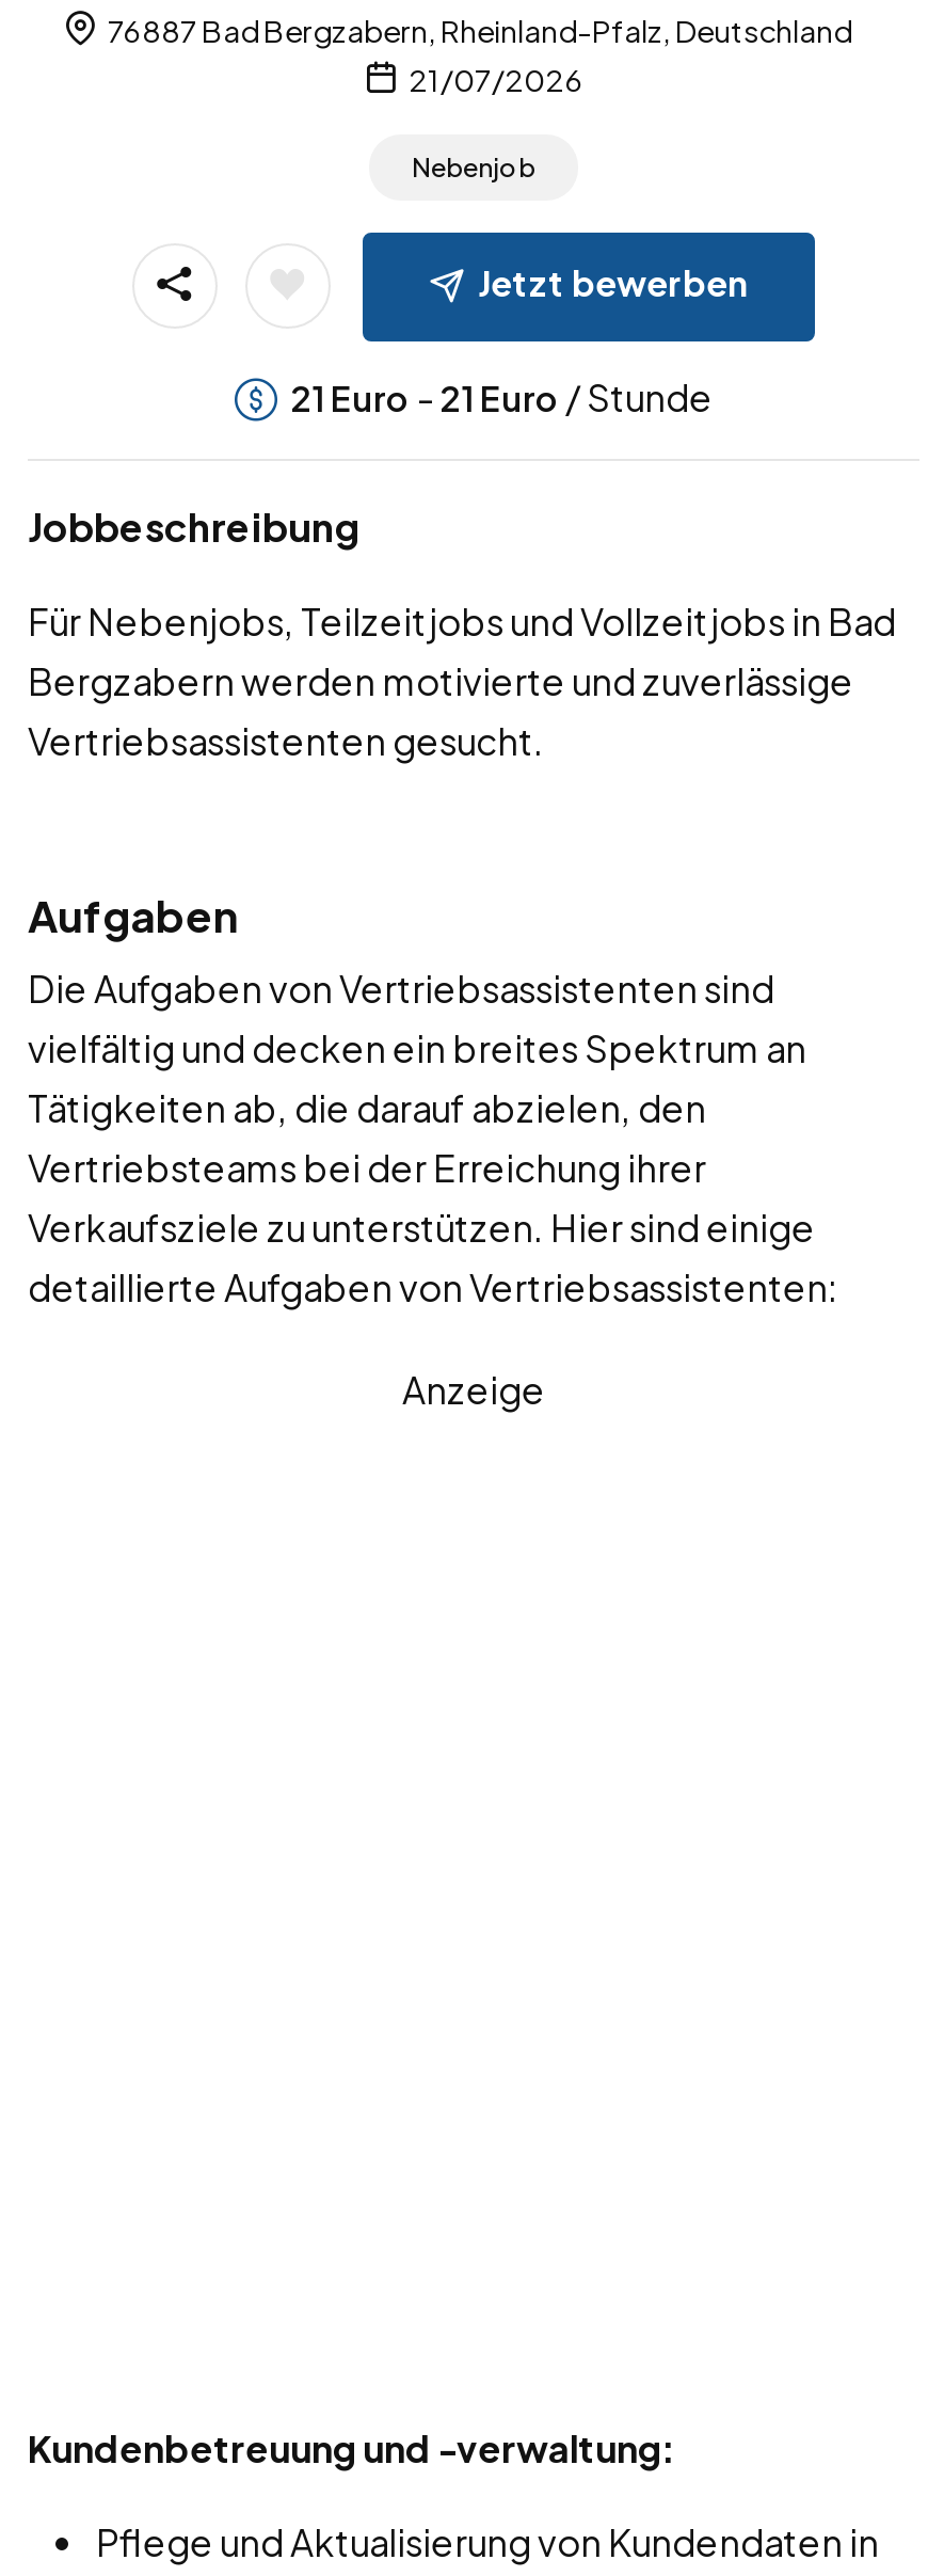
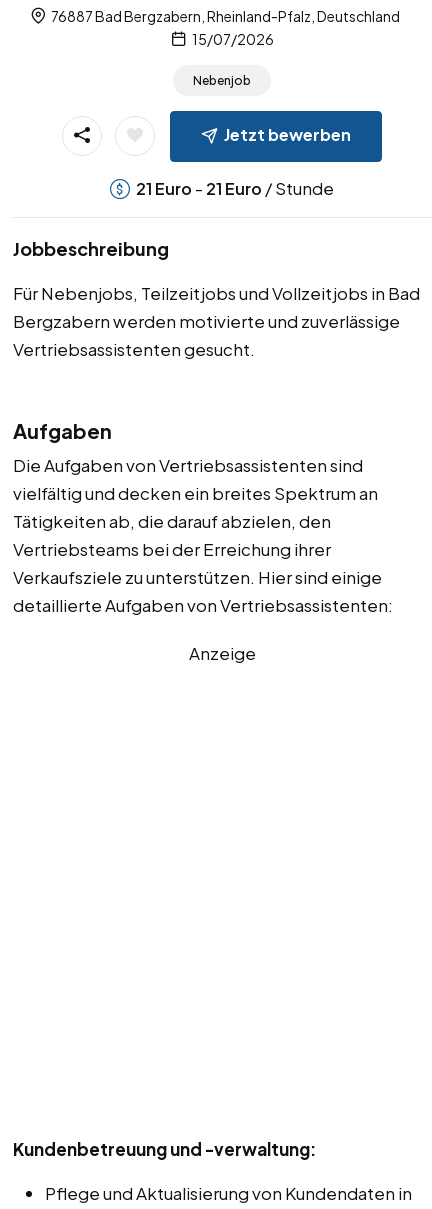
- 21/07/2026
+ 15/07/2026
